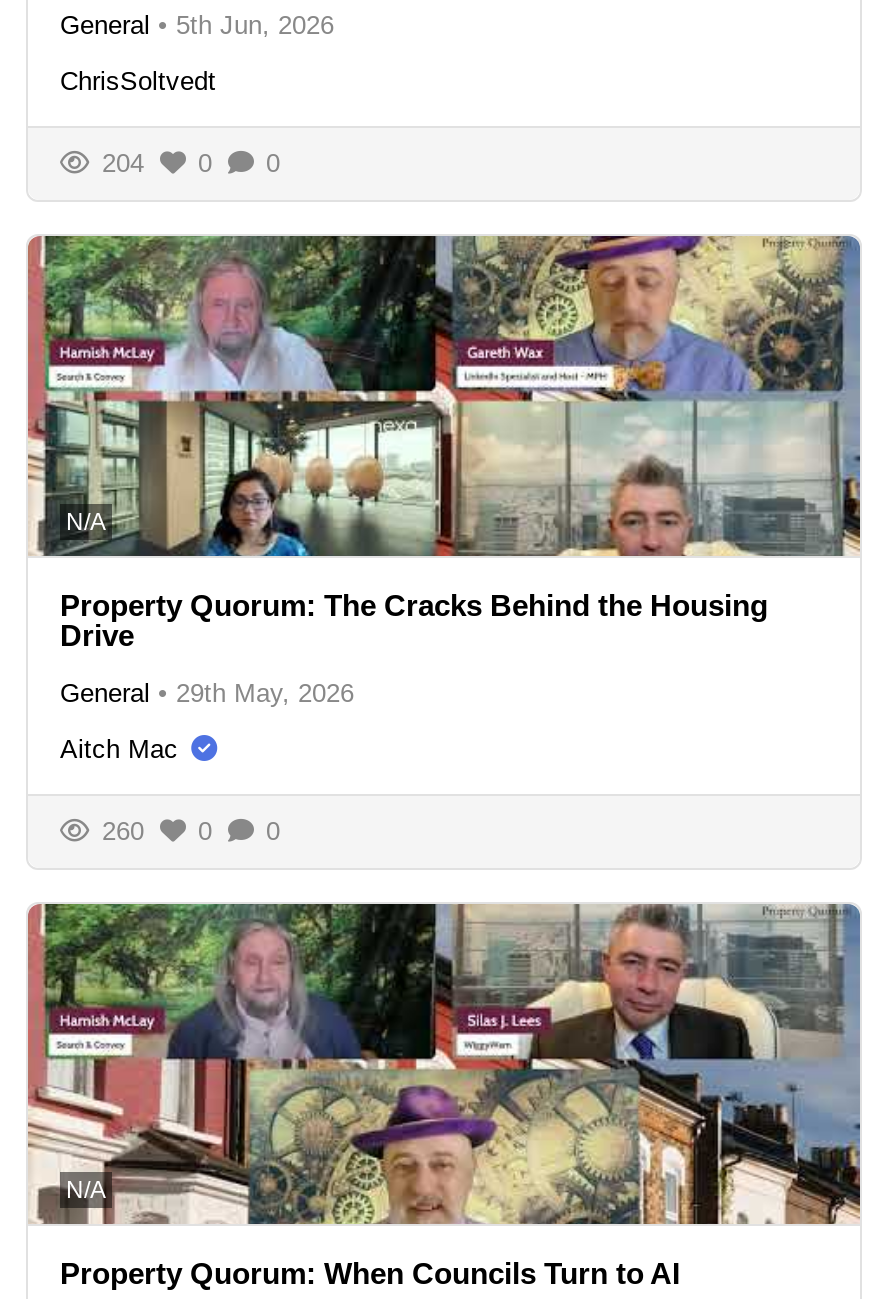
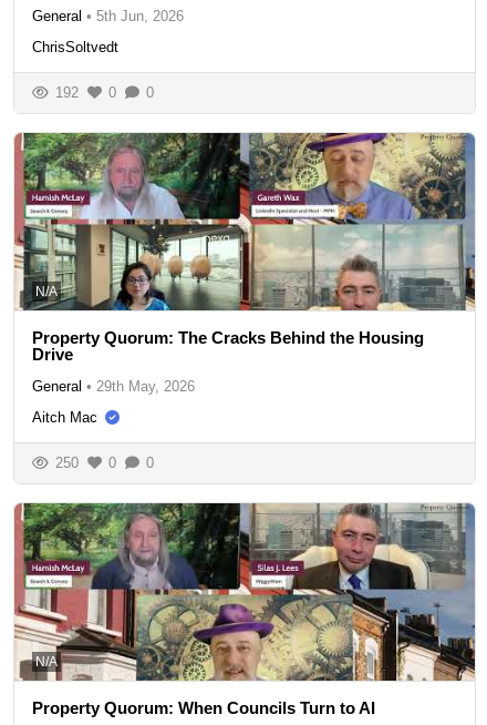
- 204 0 0
+ 192 0 0

- 260 0 0
+ 250 0 0
